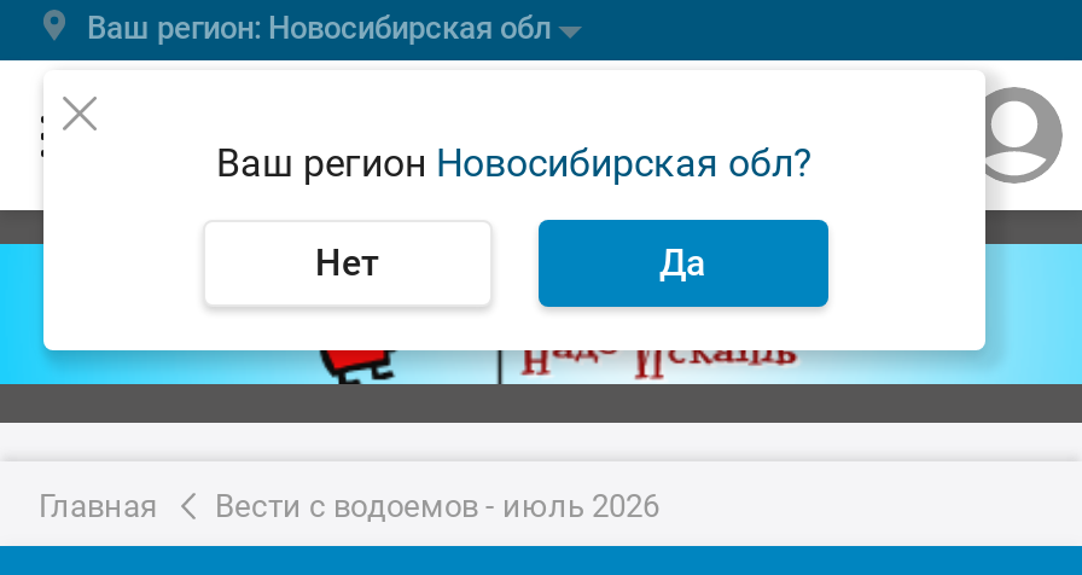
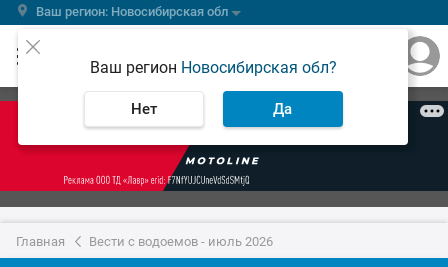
- [image]
+ [image]
